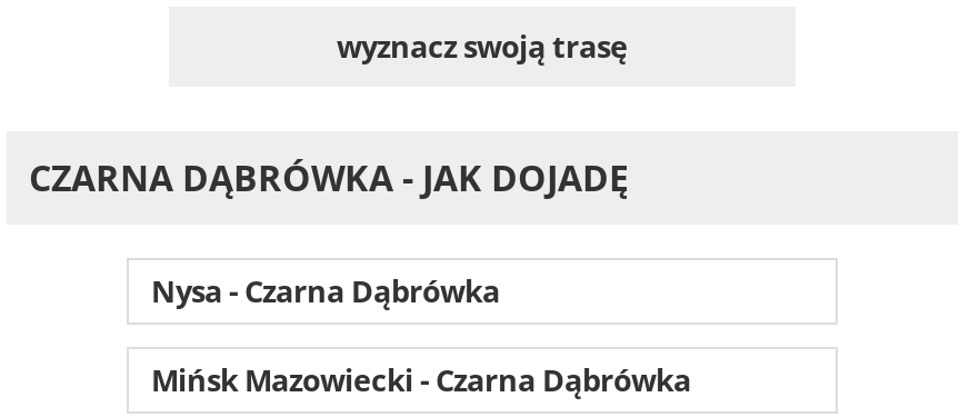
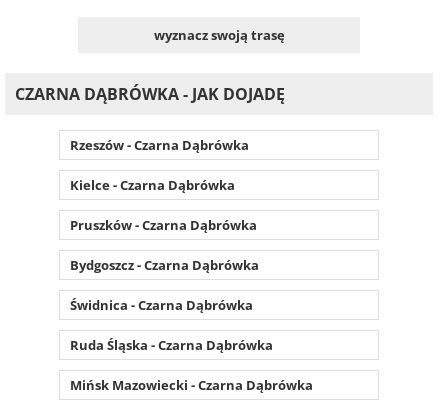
- Nysa - Czarna Dąbrówka
+ Rzeszów - Czarna Dąbrówka
+ Kielce - Czarna Dąbrówka
+ Pruszków - Czarna Dąbrówka
+ Bydgoszcz - Czarna Dąbrówka
+ Świdnica - Czarna Dąbrówka
+ Ruda Śląska - Czarna Dąbrówka
